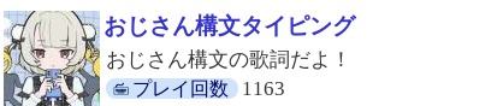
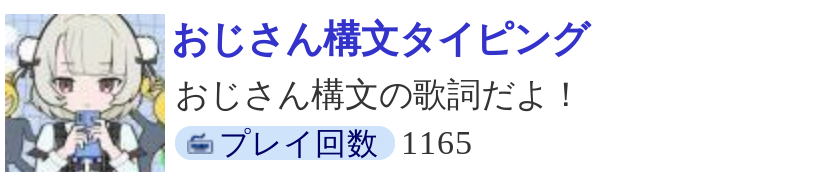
- プレイ回数 1163
+ プレイ回数 1165
